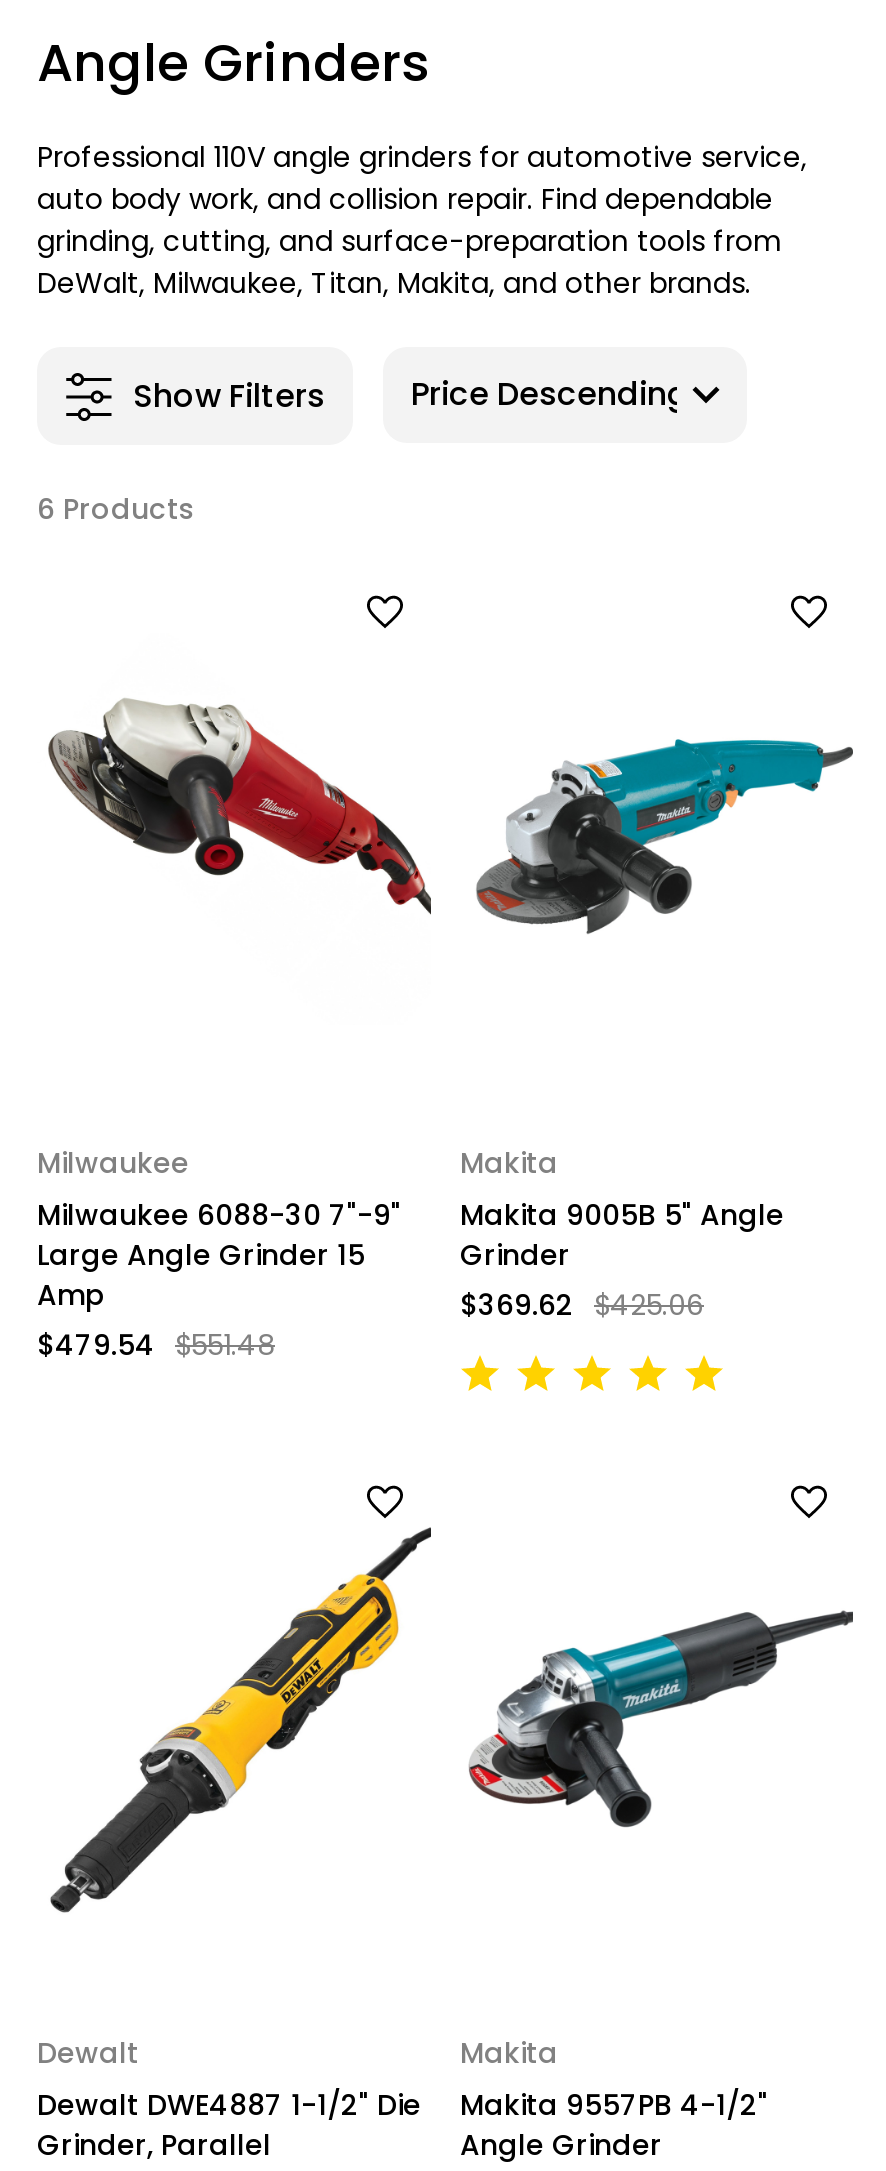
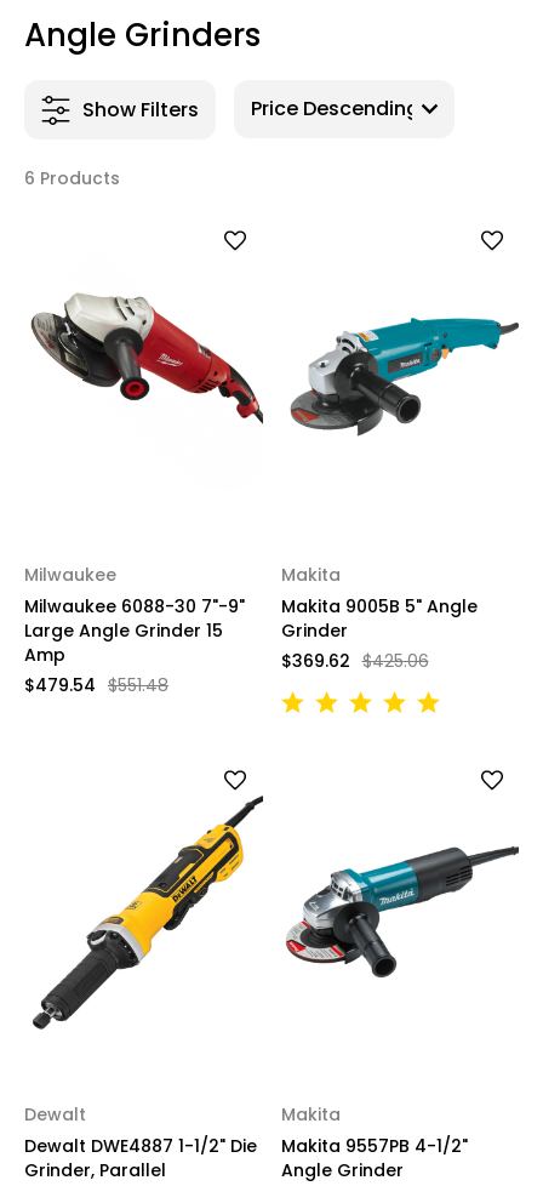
- Professional 110V angle grinders for automotive service,
- auto body work, and collision repair. Find dependable
- grinding, cutting, and surface-preparation tools from
- DeWalt, Milwaukee, Titan, Makita, and other brands.
